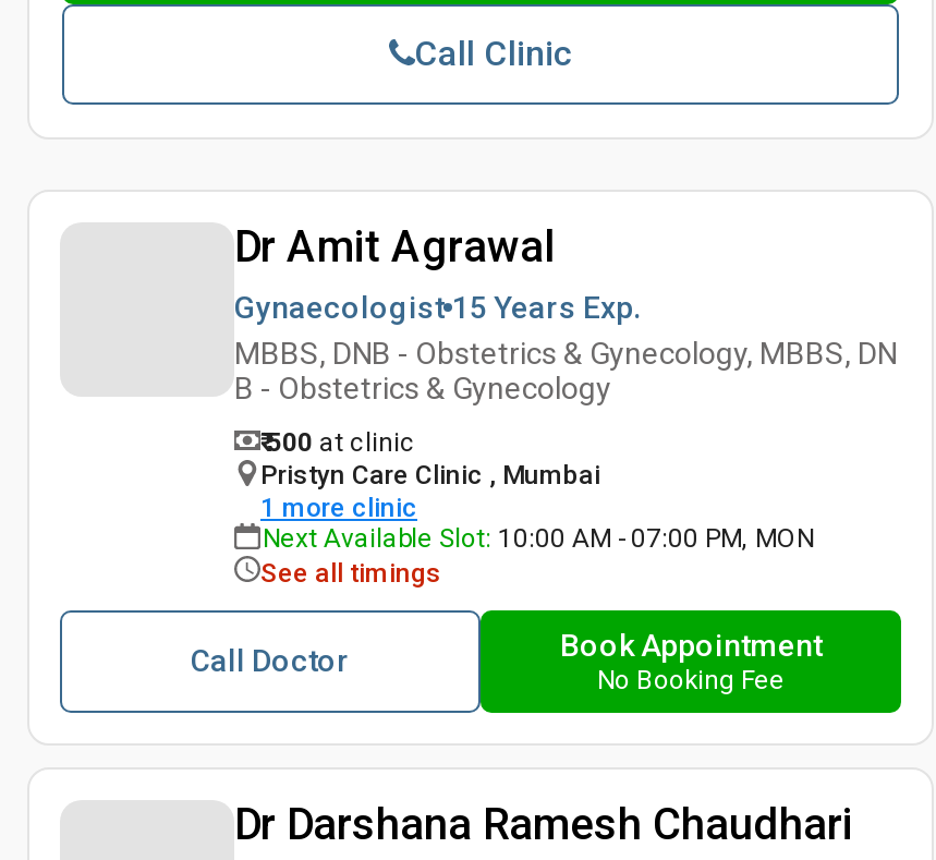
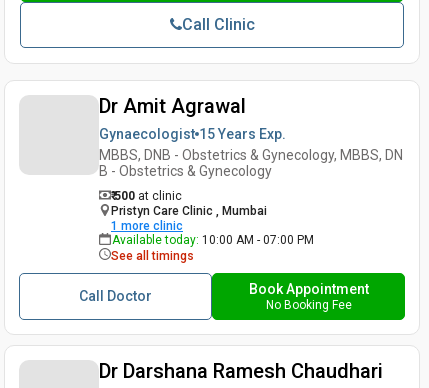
- Next Available Slot: 10:00 AM - 07:00 PM, MON
+ Available today: 10:00 AM - 07:00 PM
